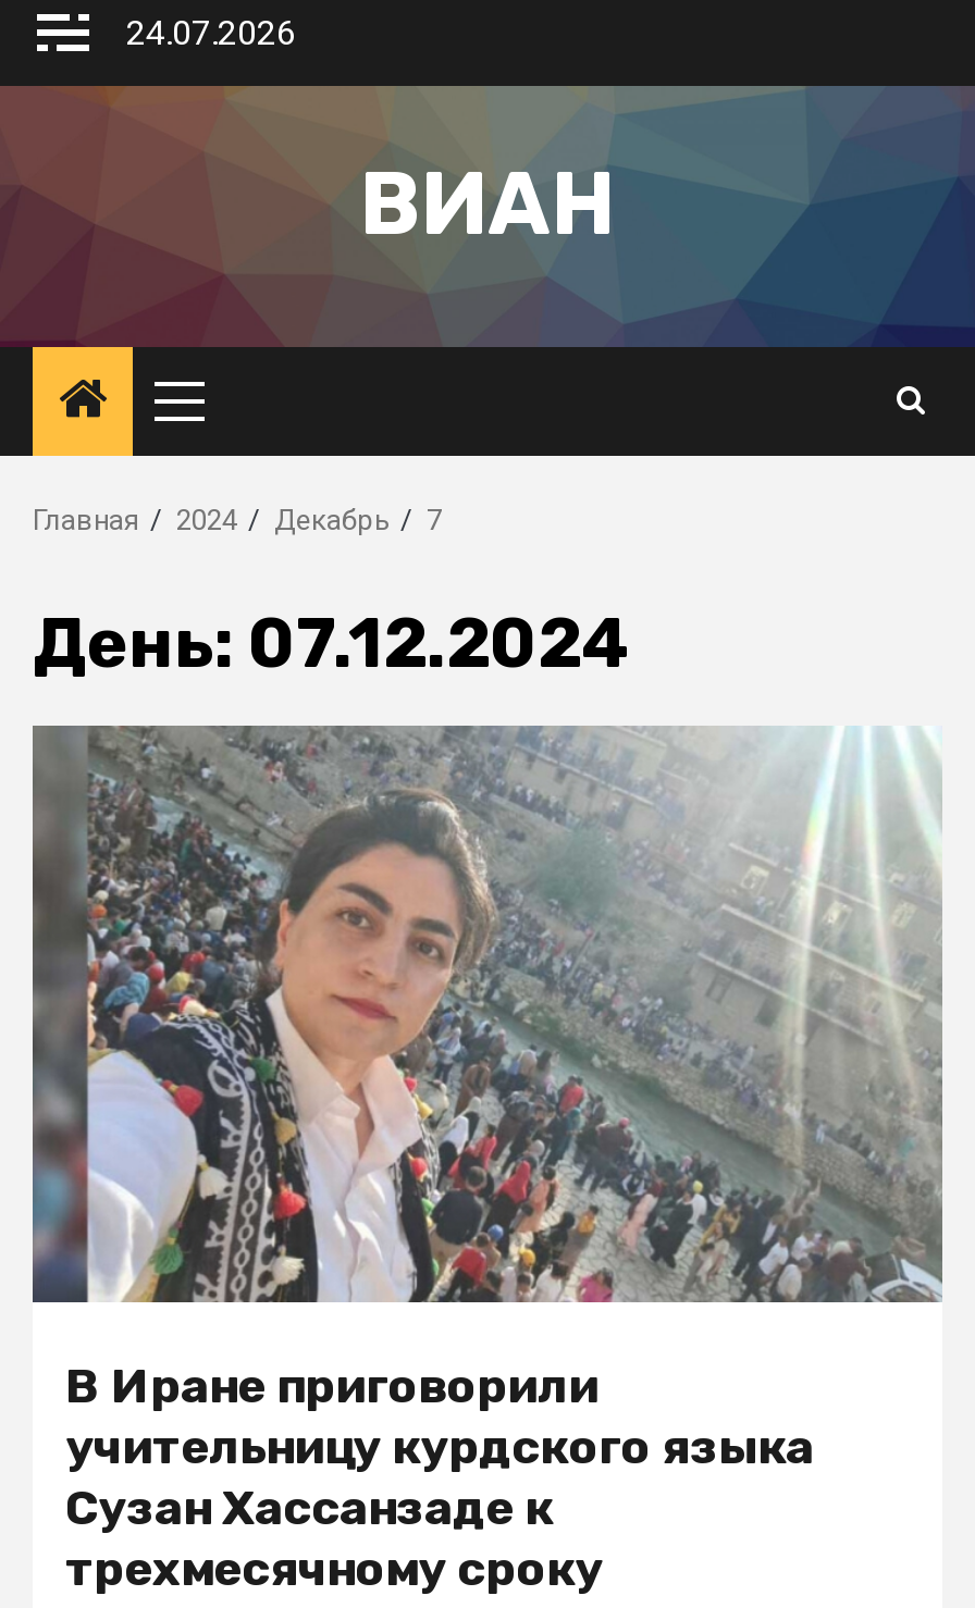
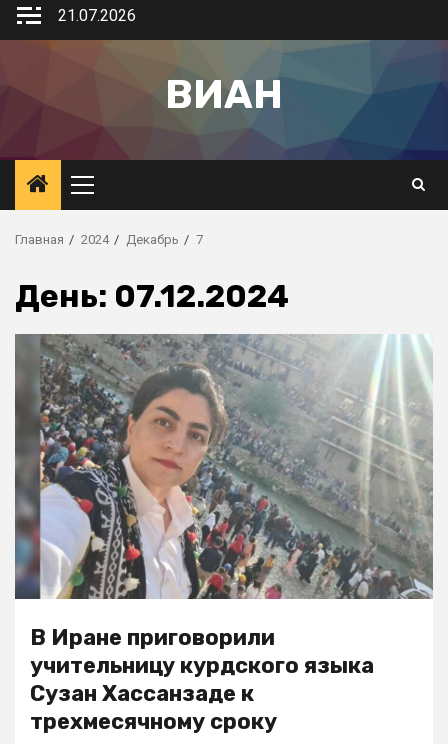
- 24.07.2026
+ 21.07.2026
